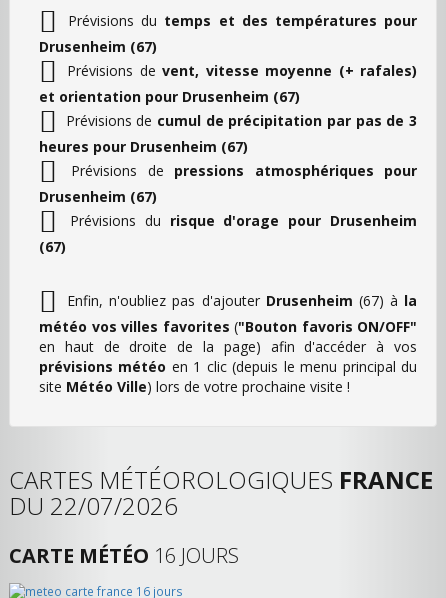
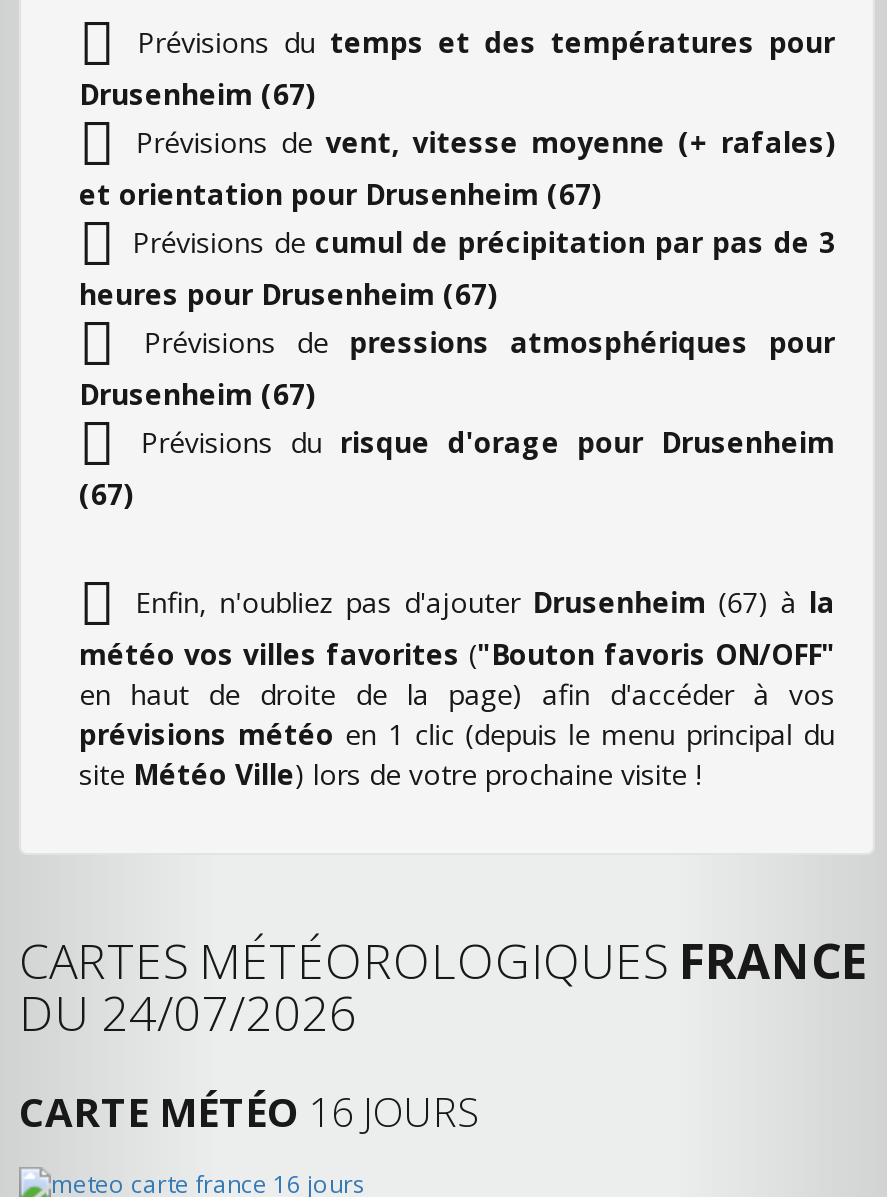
- DU 22/07/2026
+ DU 24/07/2026
